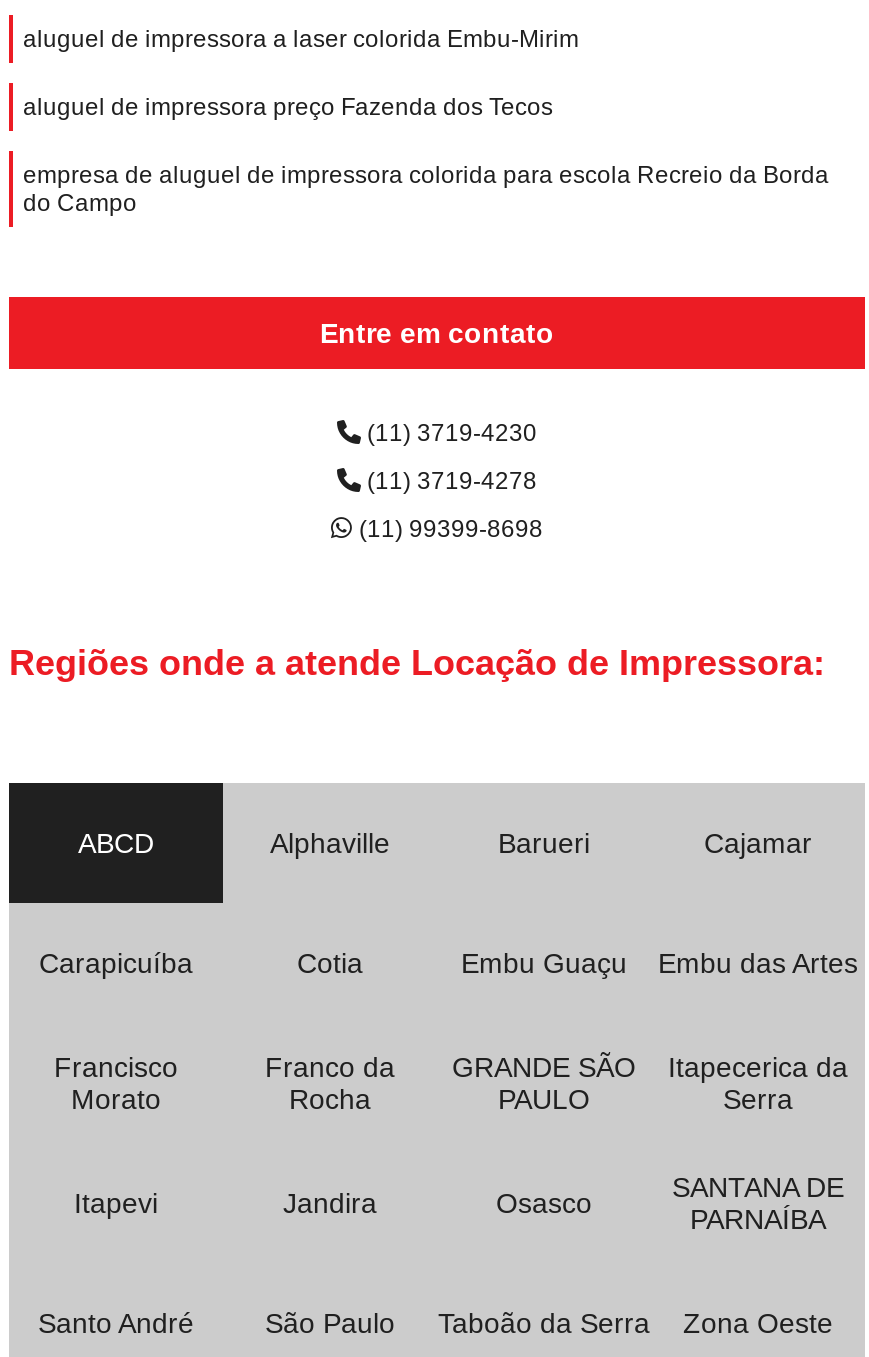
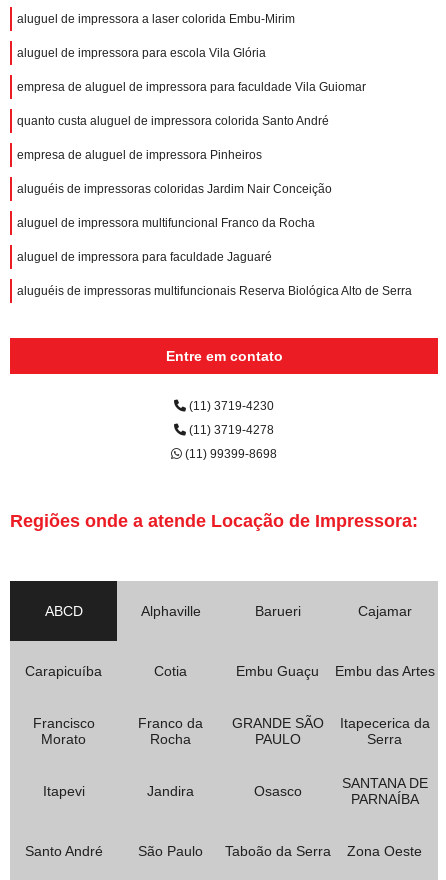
- aluguel de impressora preço Fazenda dos Tecos
- empresa de aluguel de impressora colorida para escola Recreio da Borda
- do Campo
+ aluguel de impressora para escola Vila Glória
+ empresa de aluguel de impressora para faculdade Vila Guiomar
+ quanto custa aluguel de impressora colorida Santo André
+ empresa de aluguel de impressora Pinheiros
+ aluguéis de impressoras coloridas Jardim Nair Conceição
+ aluguel de impressora multifuncional Franco da Rocha
+ aluguel de impressora para faculdade Jaguaré
+ aluguéis de impressoras multifuncionais Reserva Biológica Alto de Serra
